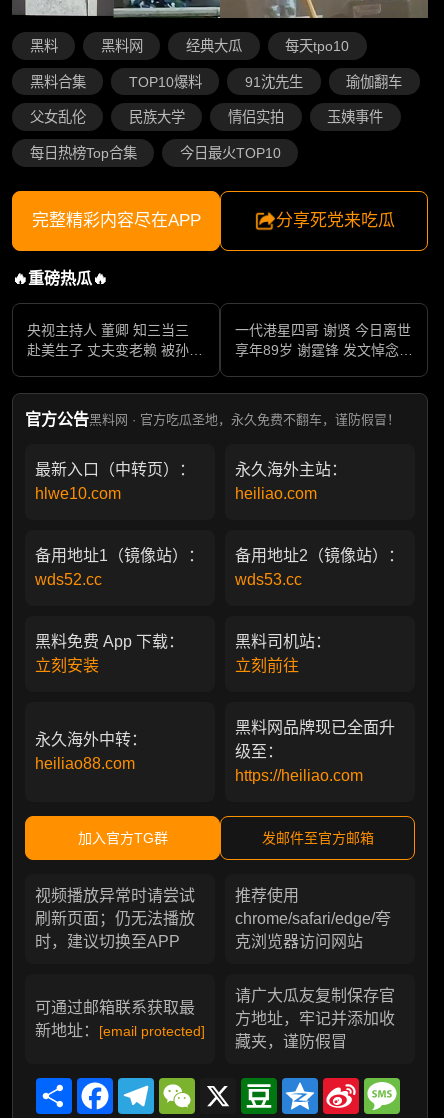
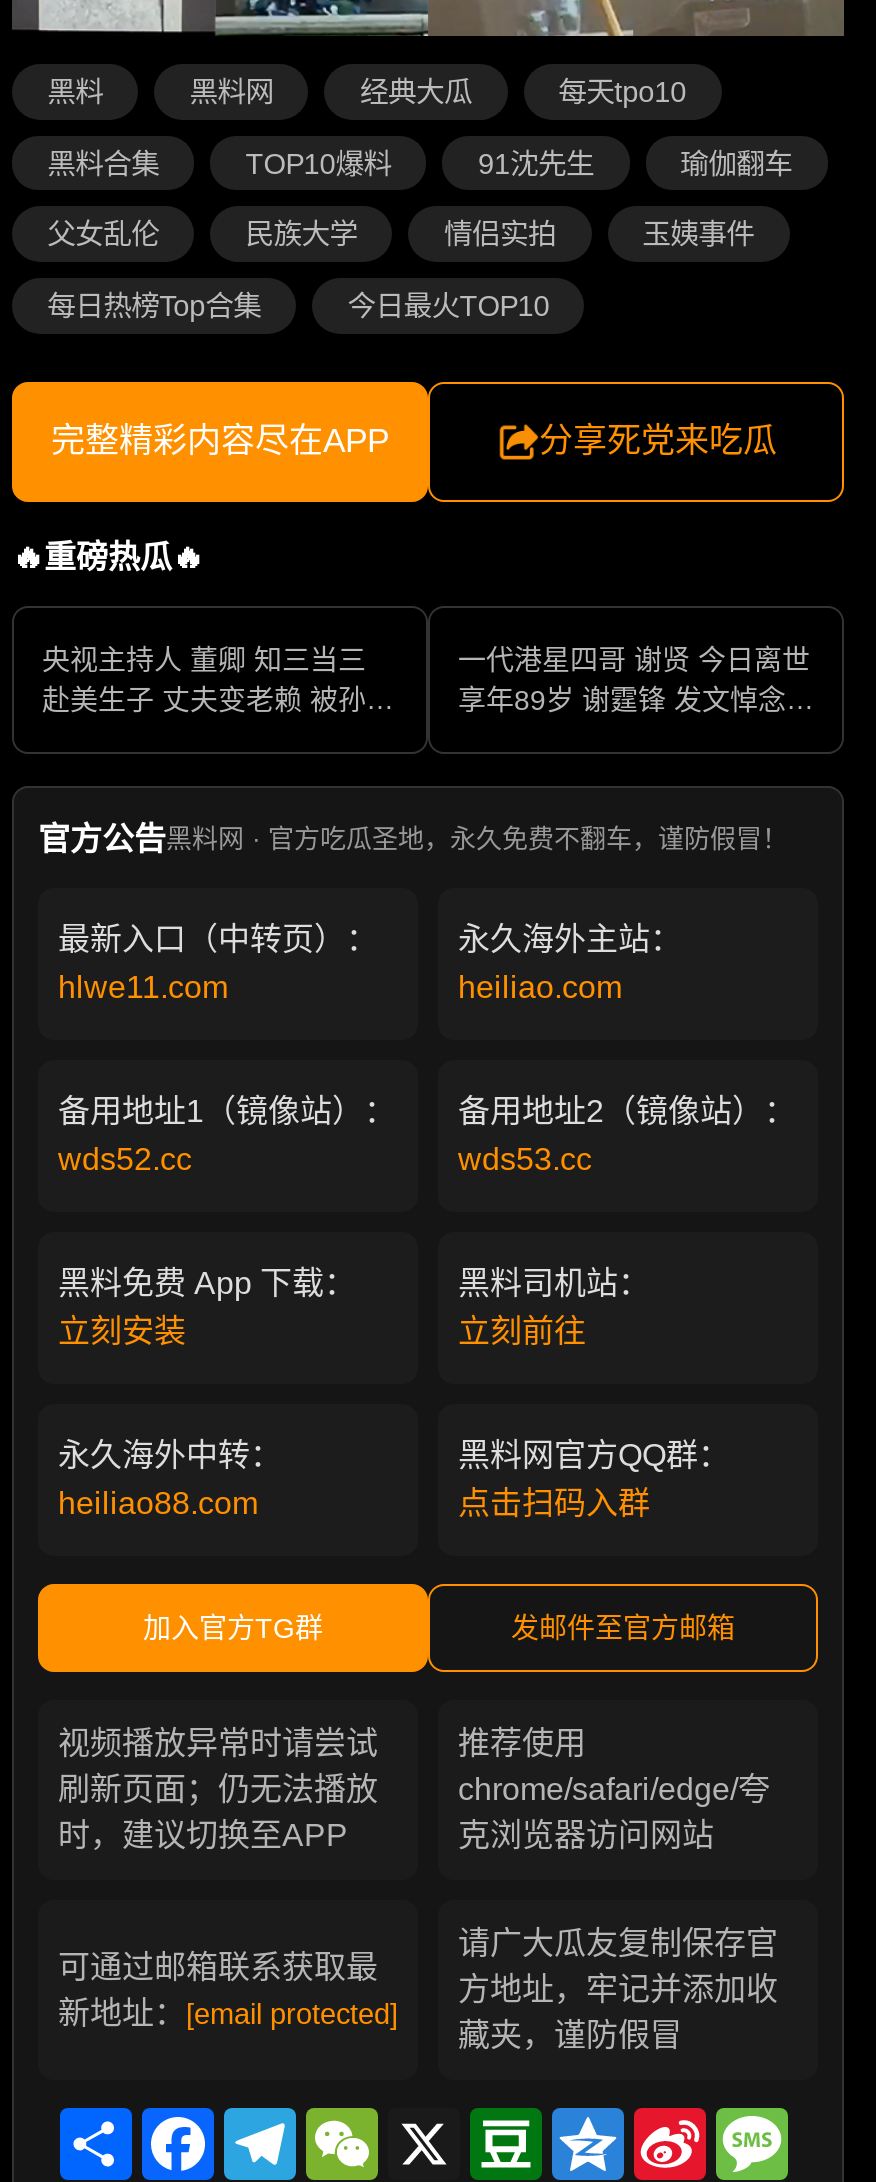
- hlwe10.com
+ hlwe11.com

- 黑料网品牌现已全面升
- 级至：
- https://heiliao.com
+ 黑料网官方QQ群：
+ 点击扫码入群
